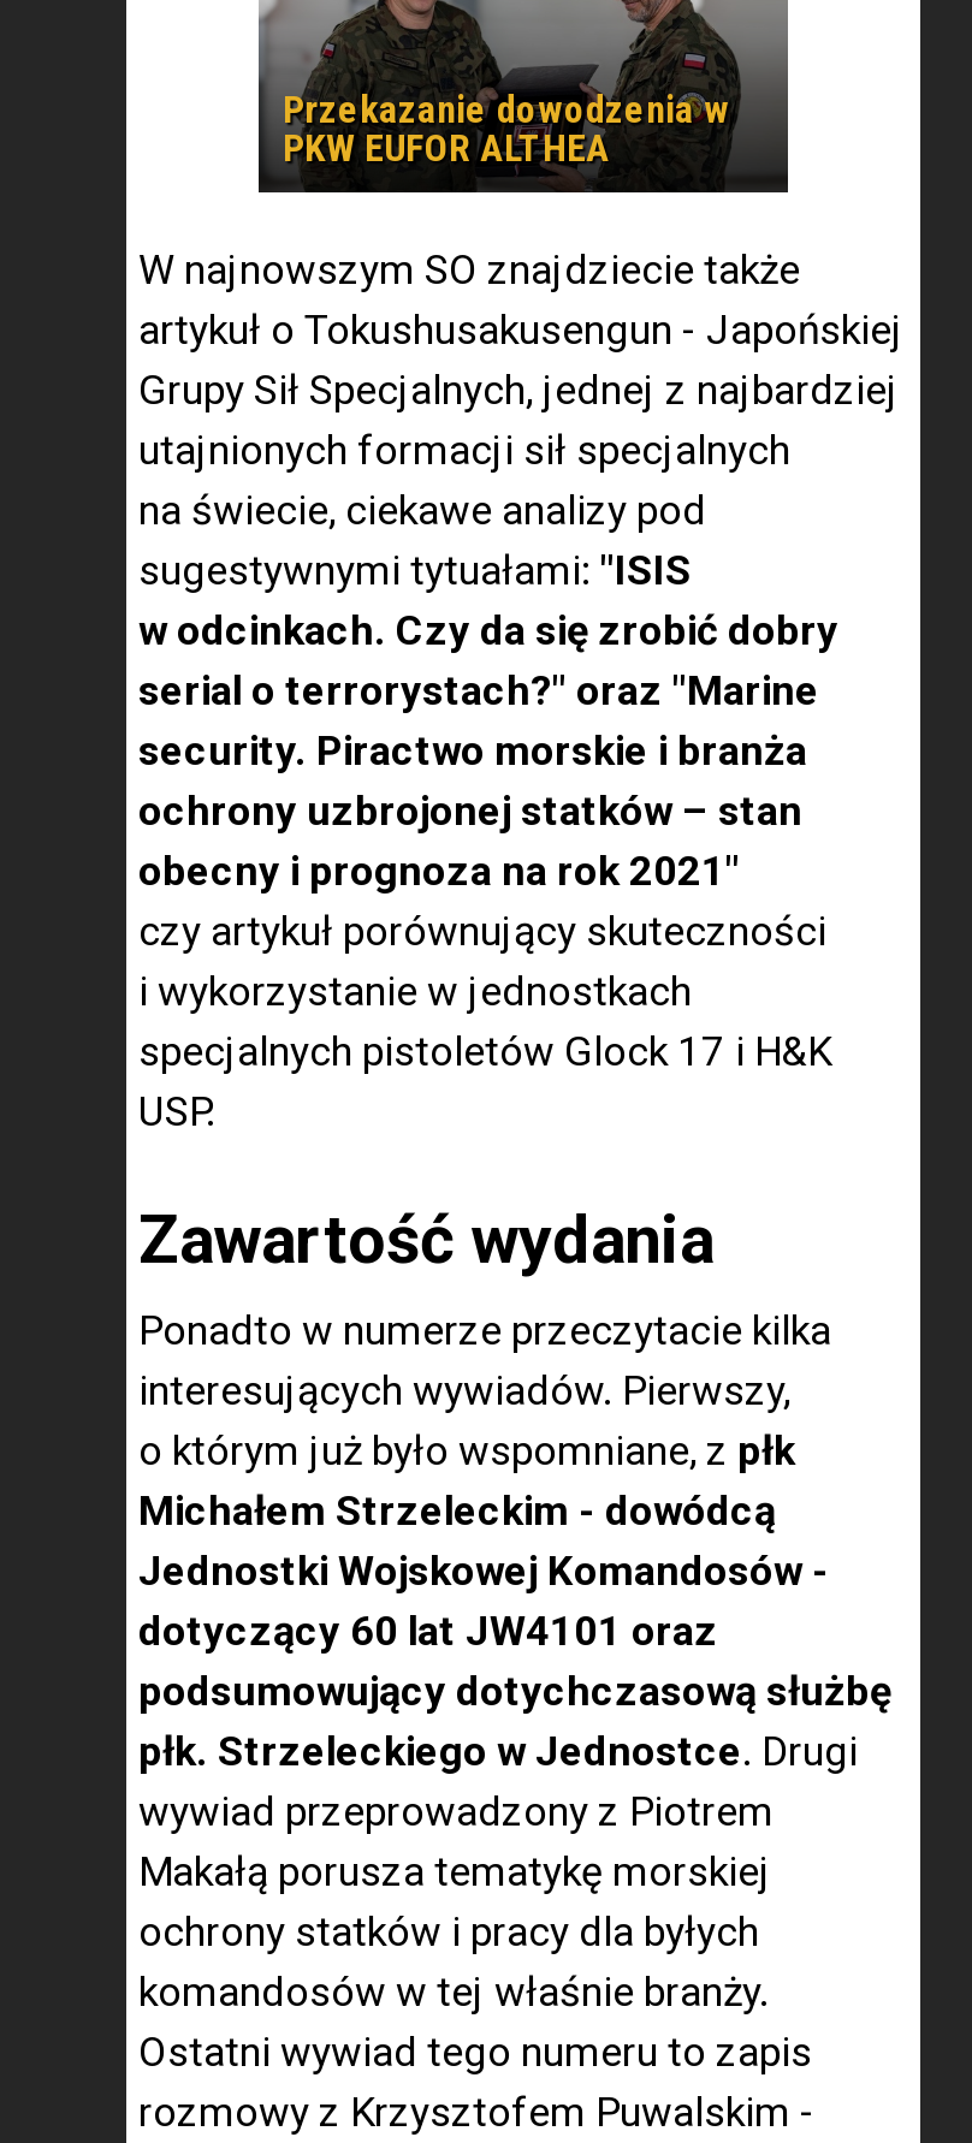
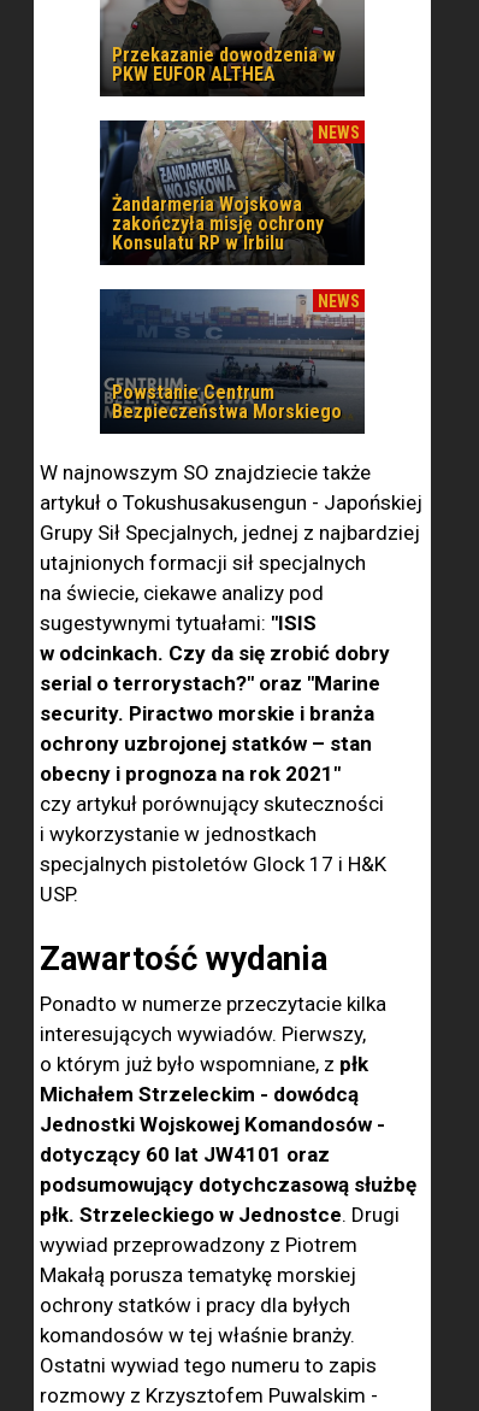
+ [image]
+ Powstanie Centrum
+ Bezpieczeństwa Morskiego

+ [image]
+ NEWS
+ Żandarmeria Wojskowa
+ zakończyła misję ochrony
+ Konsulatu RP w Irbilu
+ NEWS
